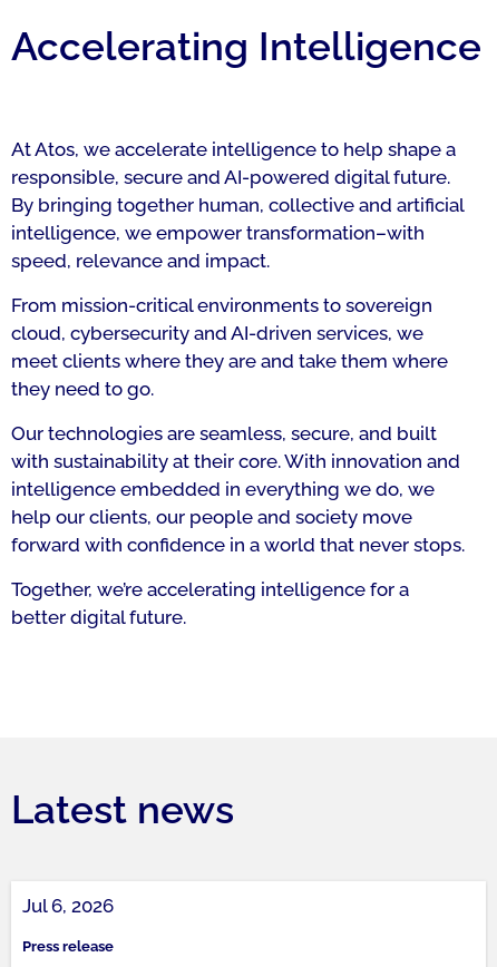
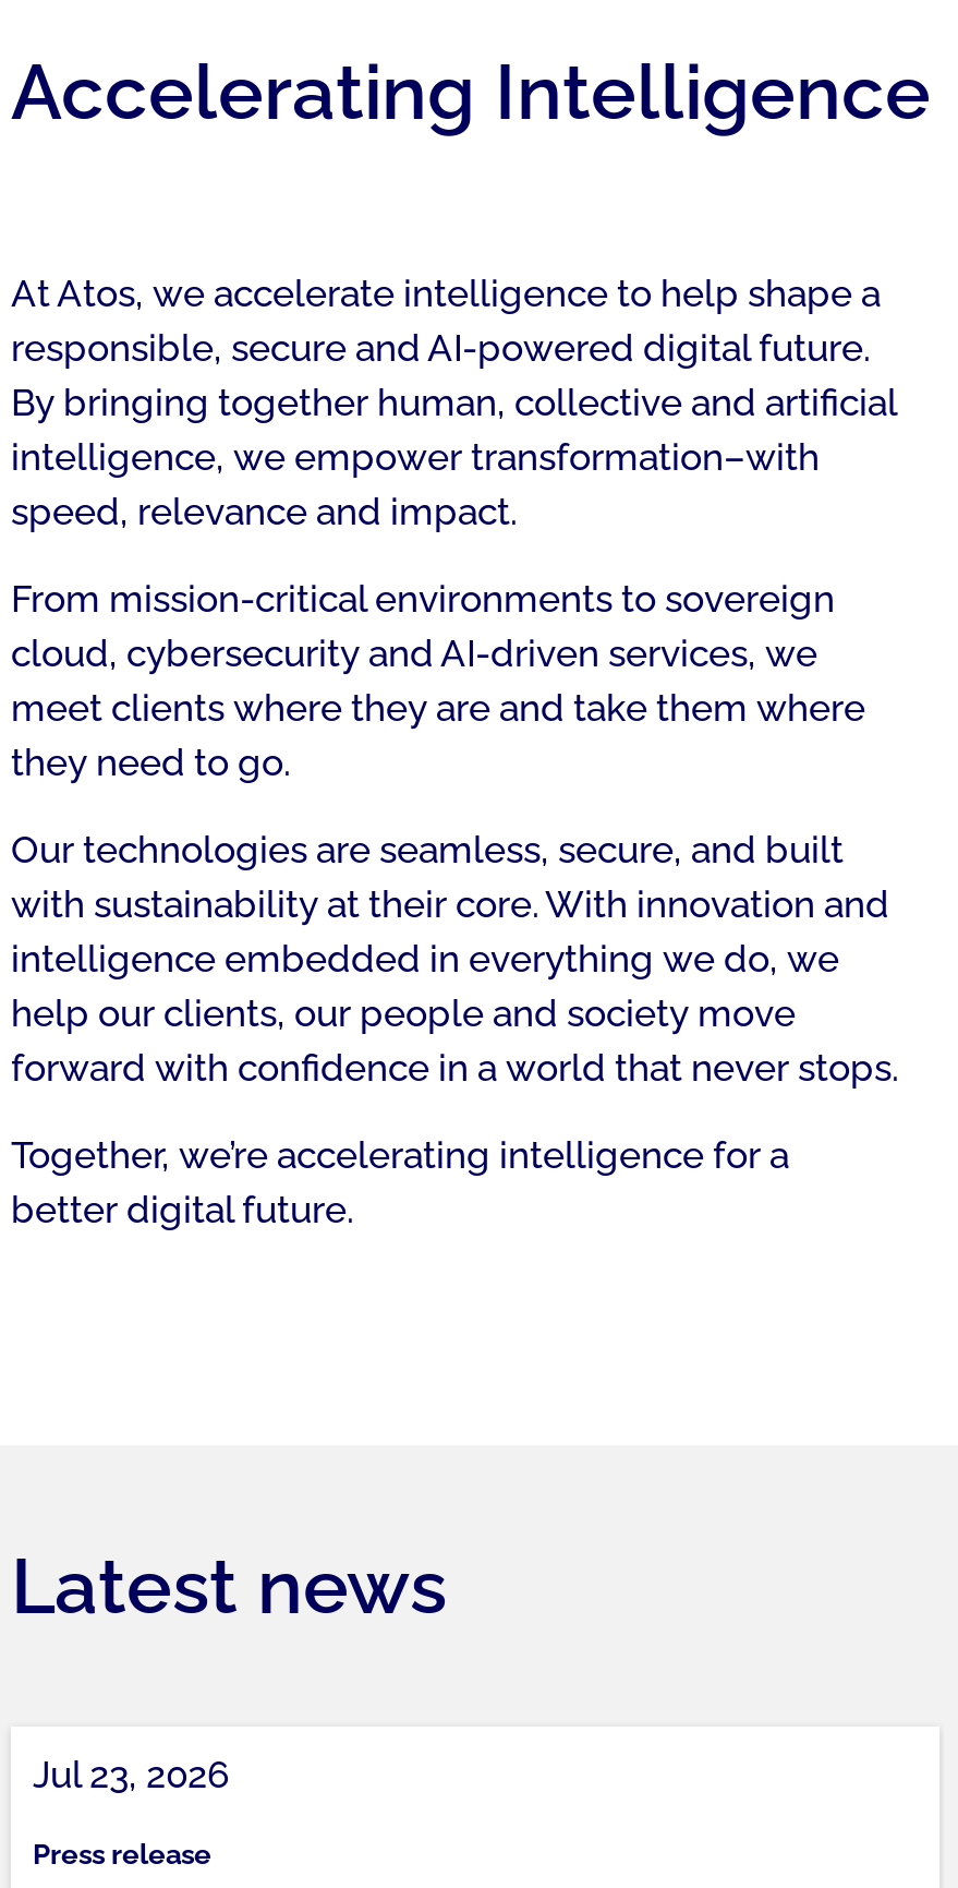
- Jul 6, 2026
+ Jul 23, 2026
